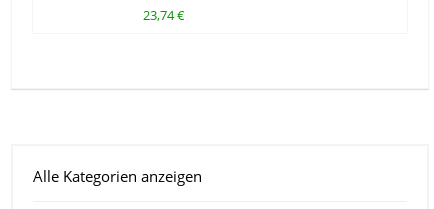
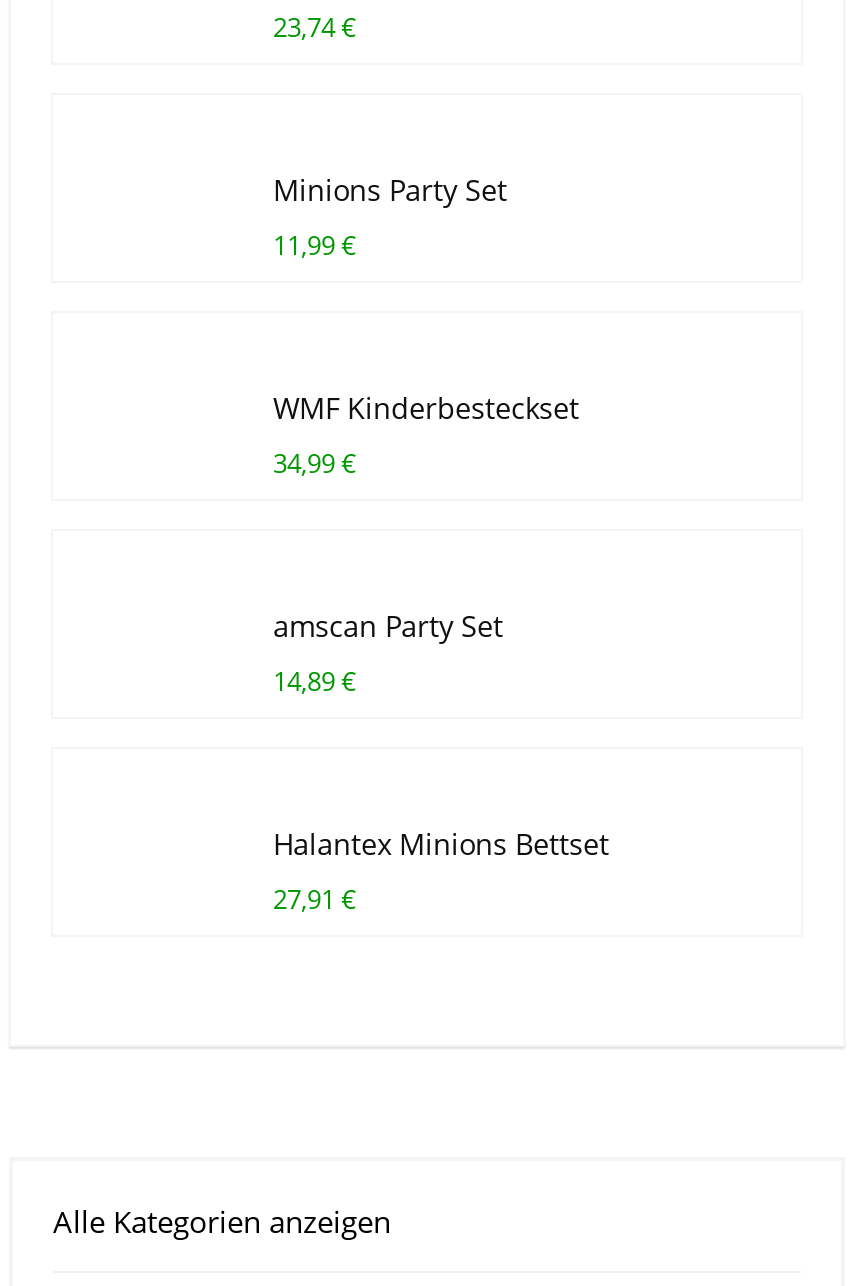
+ Minions Party Set
+ 11,99 €

+ WMF Kinderbesteckset
+ 34,99 €

+ amscan Party Set
+ 14,89 €

+ Halantex Minions Bettset
+ 27,91 €
